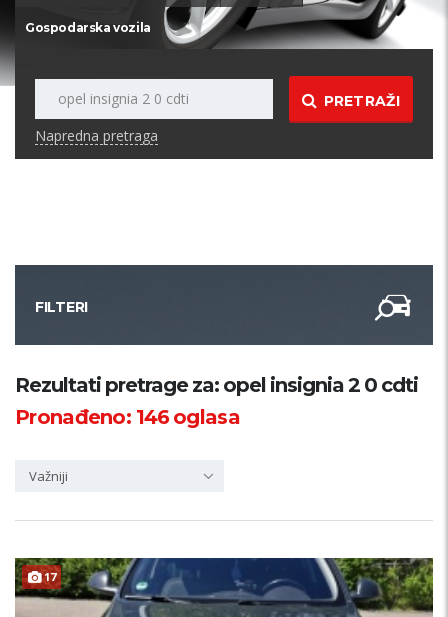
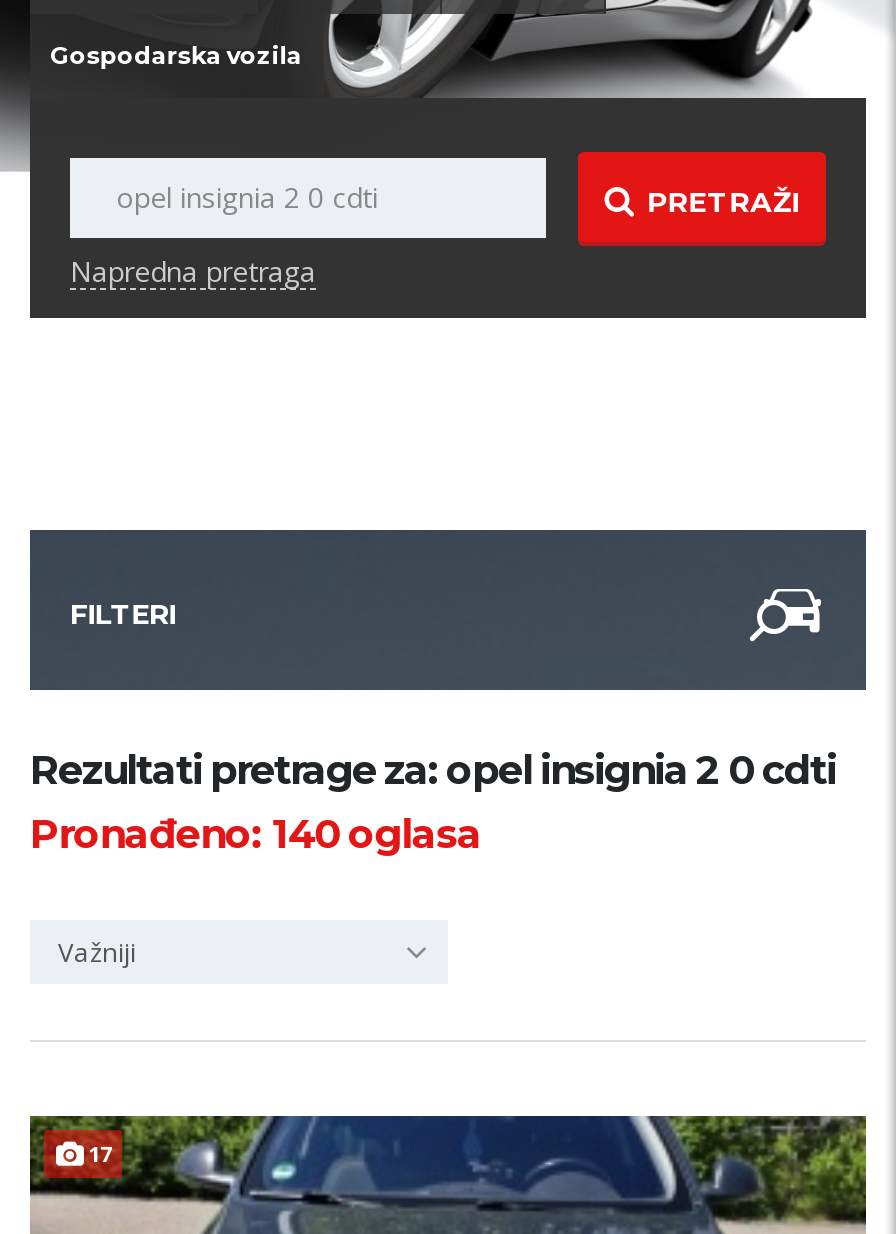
- Pronađeno: 146 oglasa
+ Pronađeno: 140 oglasa
